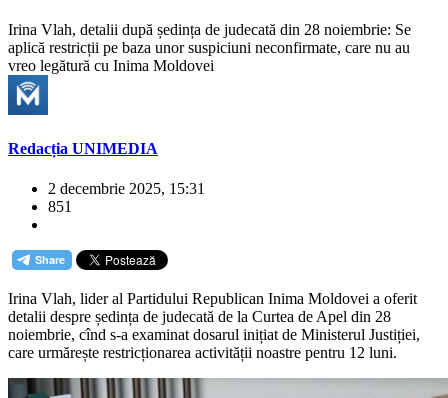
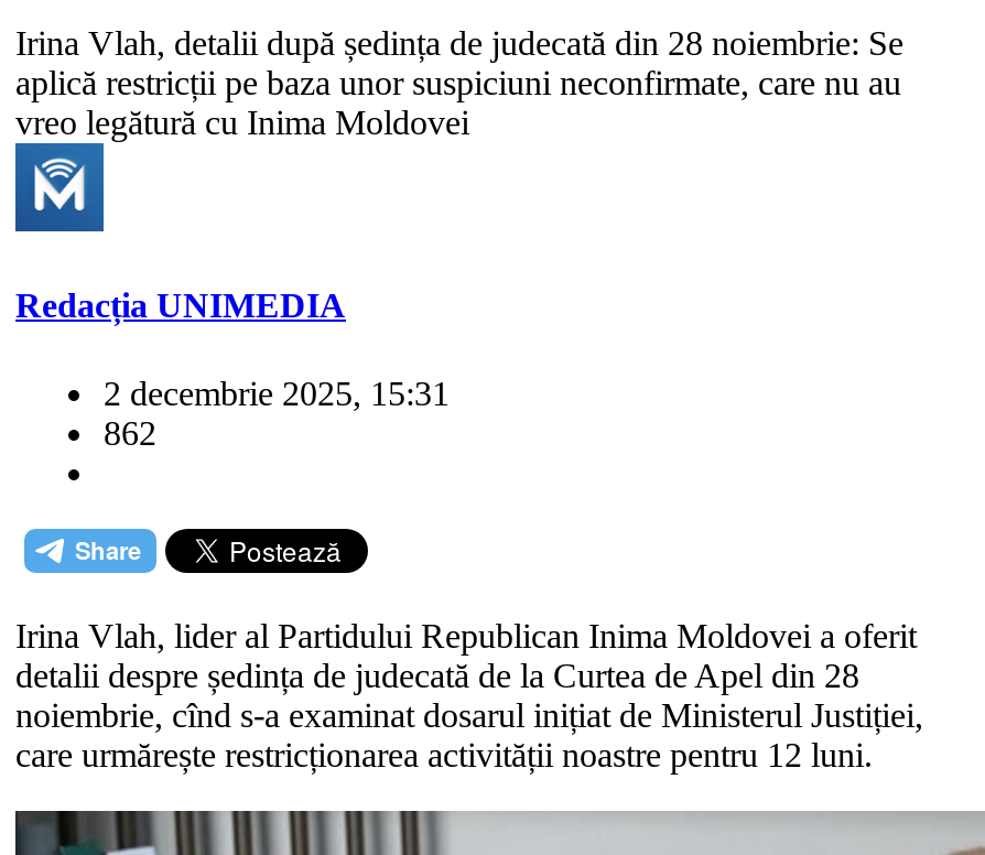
- 851
+ 862
